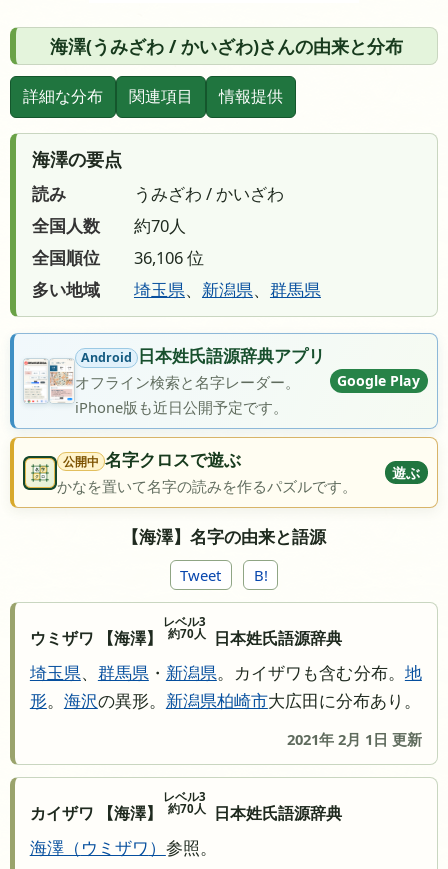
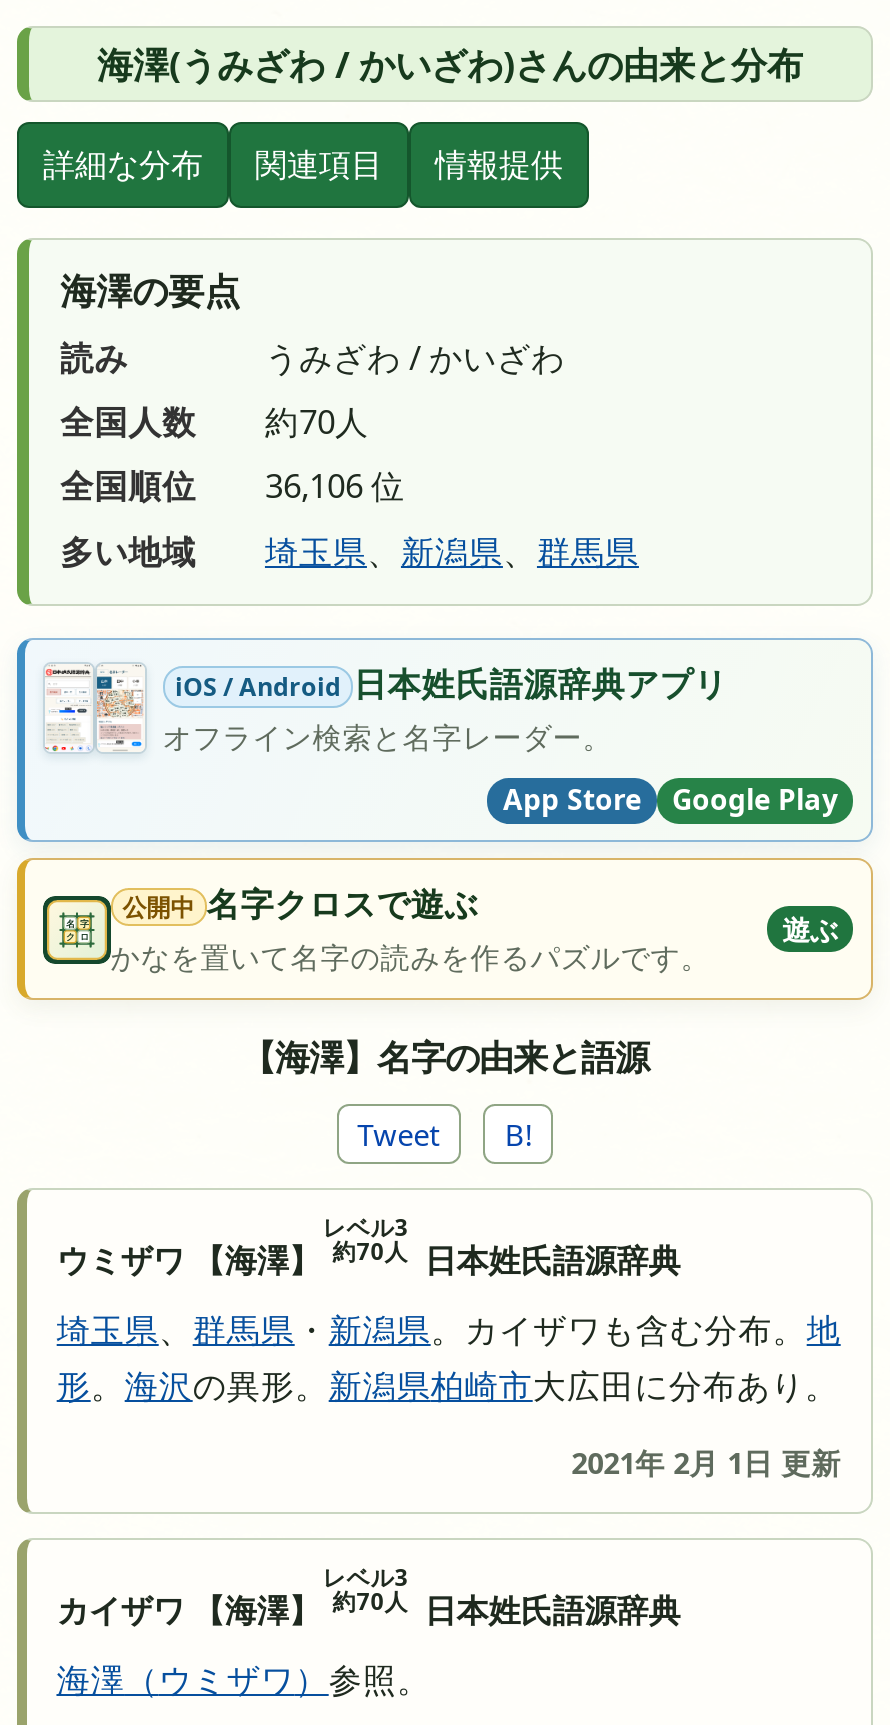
- [image]
- Android 日本姓氏語源辞典アプリ
+ [image]
+ iOS / Android 日本姓氏語源辞典アプリ

moved down: Google Play

- iPhone版も近日公開予定です。
+ App Store
